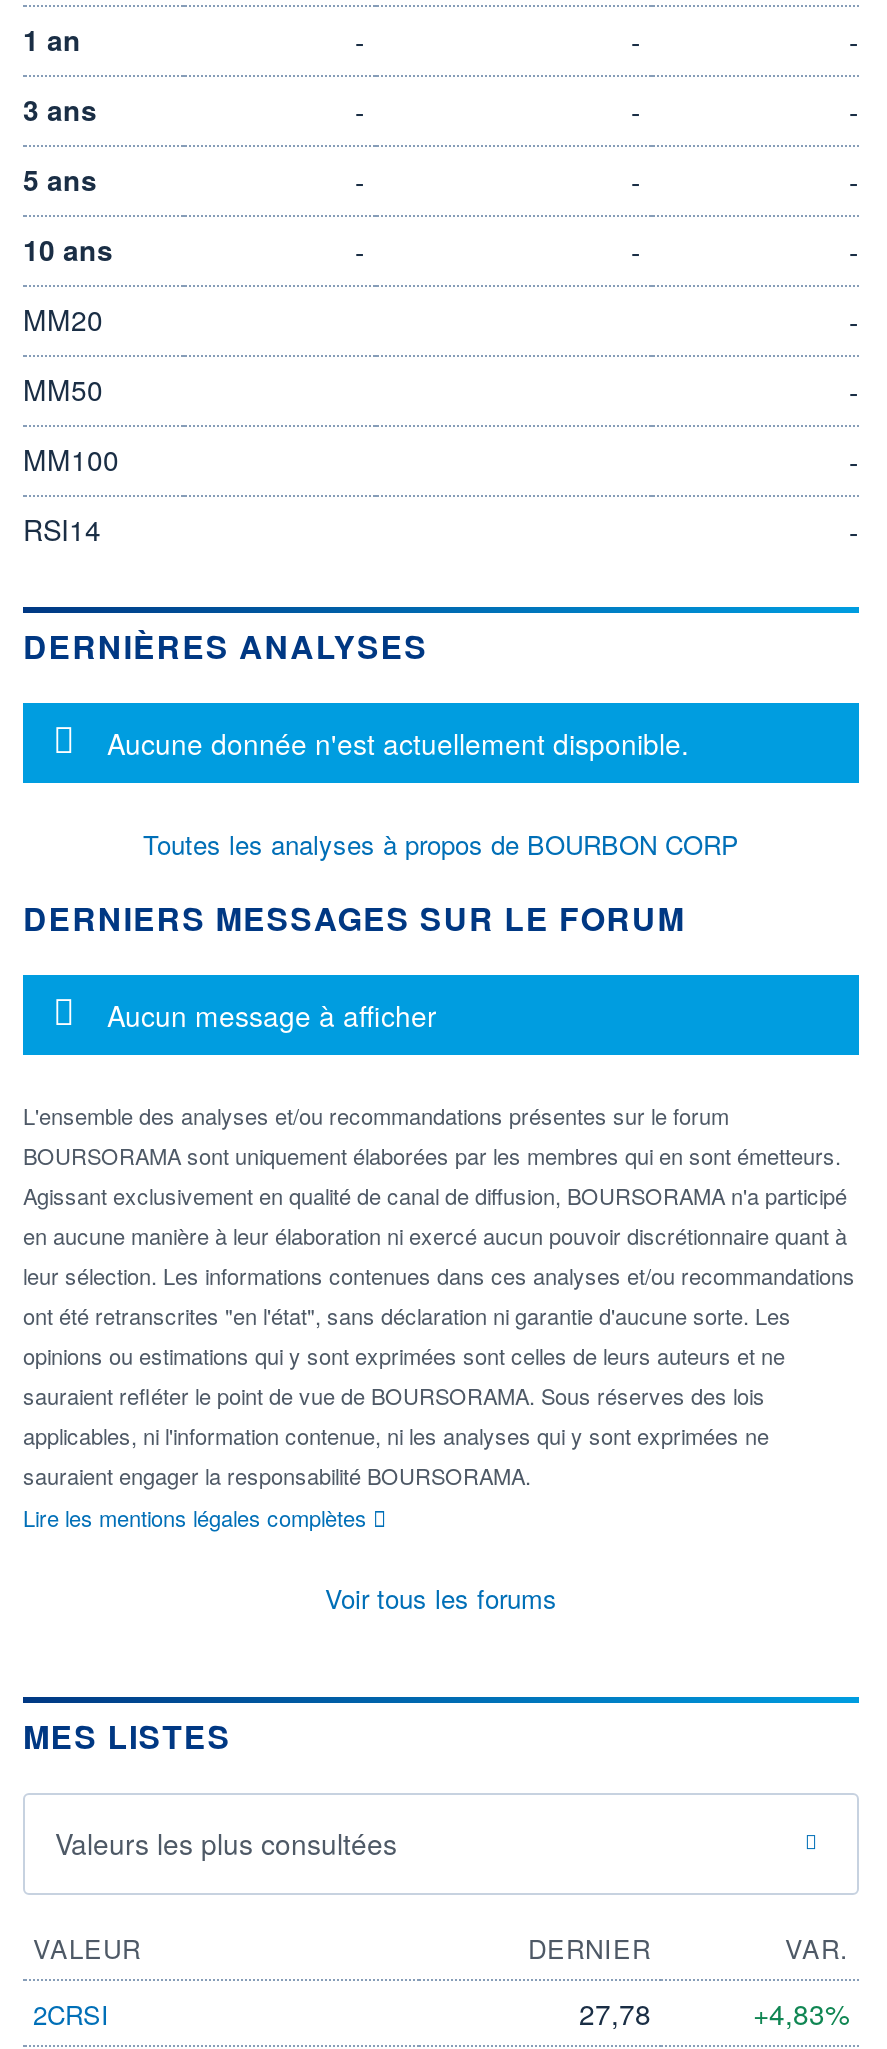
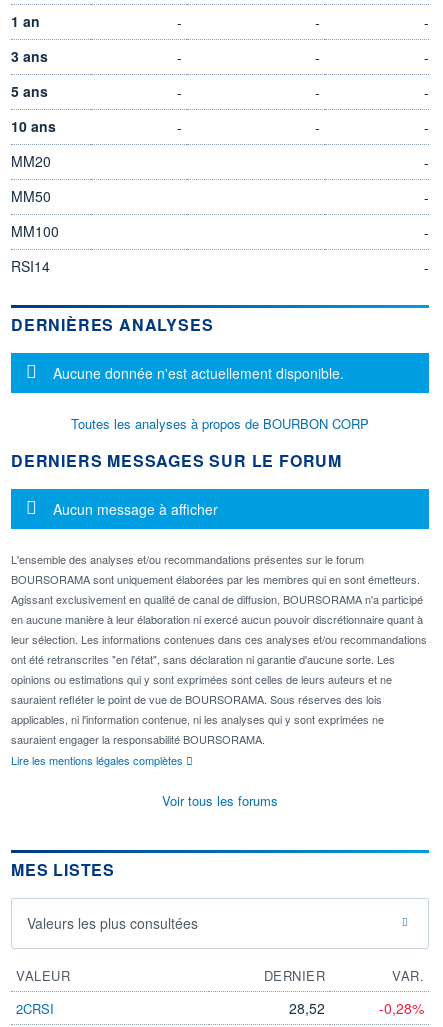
- 27,78
+ 28,52

- +4,83%
+ -0,28%
